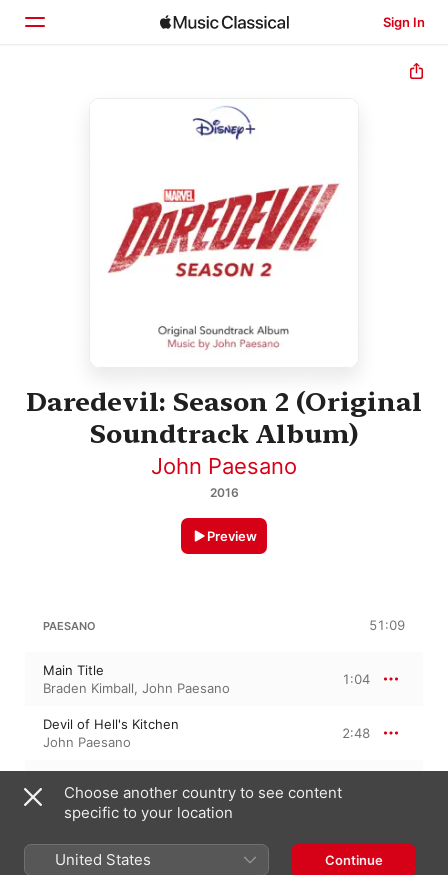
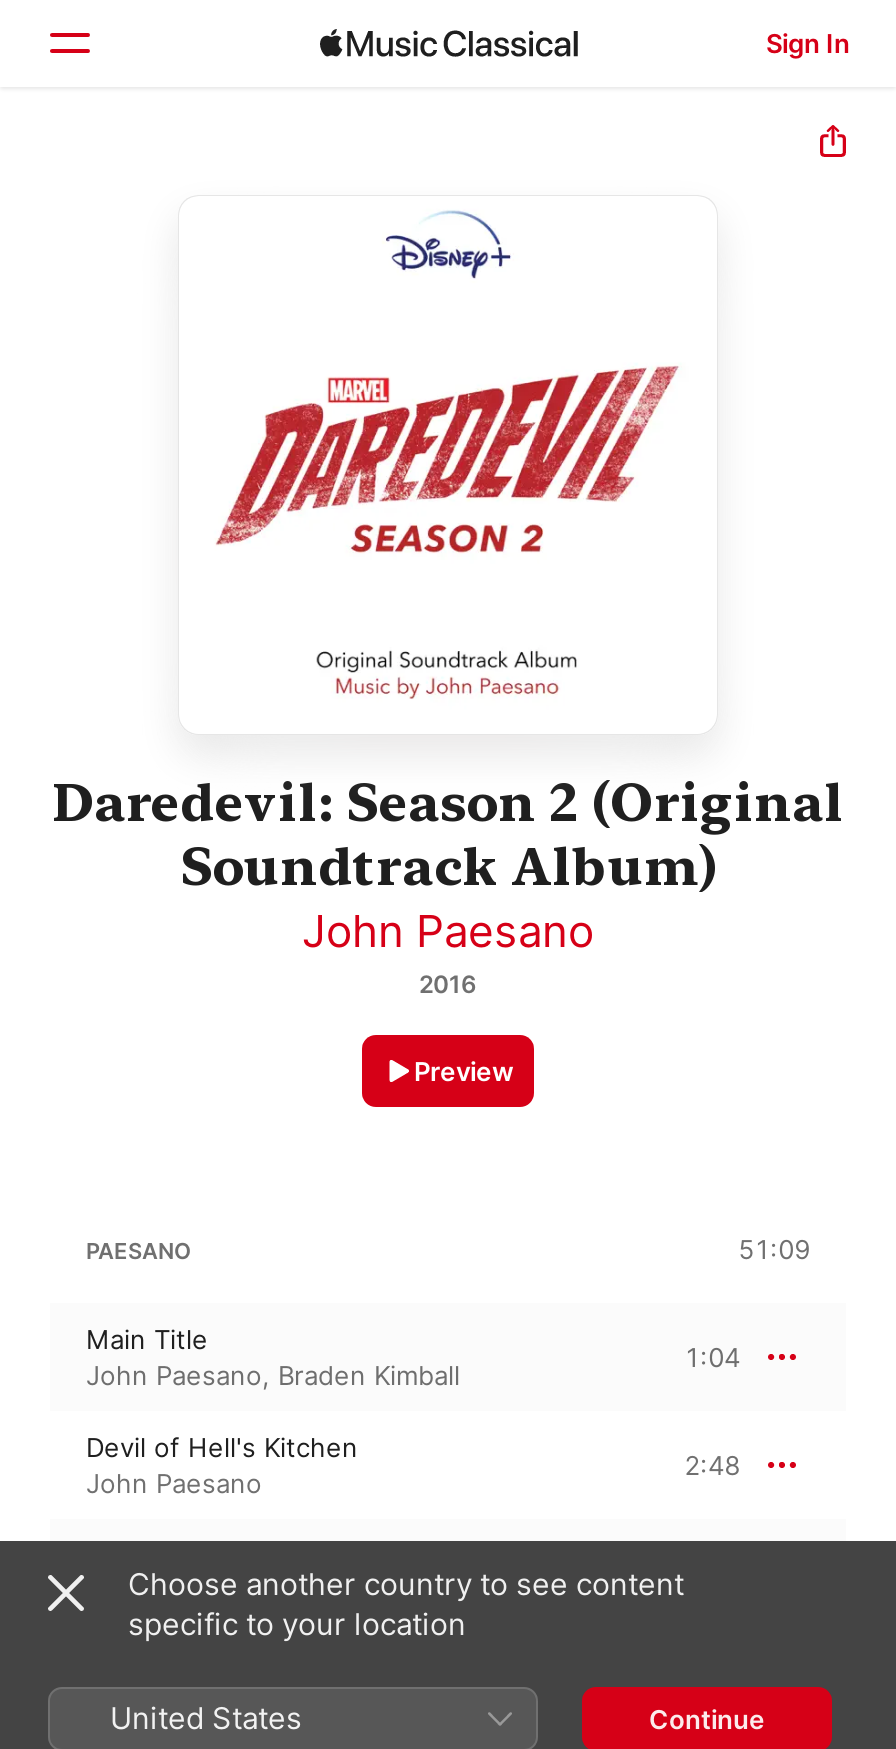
- Braden Kimball, John Paesano
+ John Paesano, Braden Kimball
